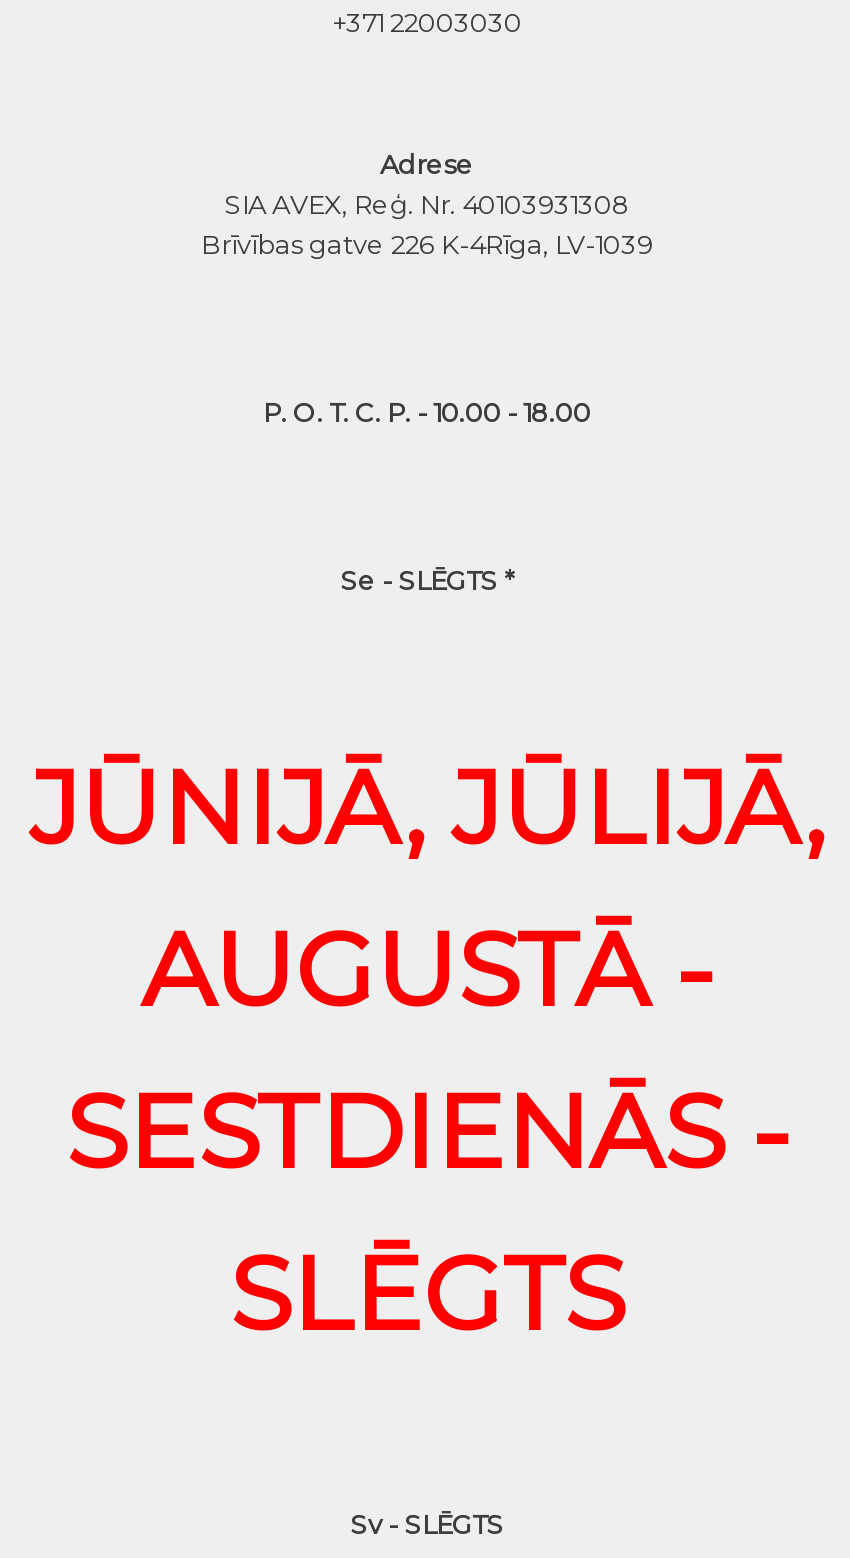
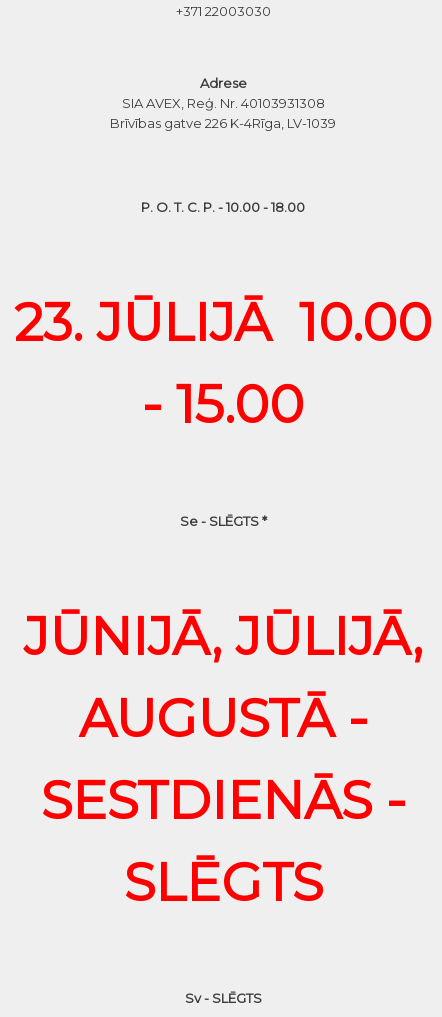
+ 23. JŪLIJĀ 10.00
+ - 15.00
